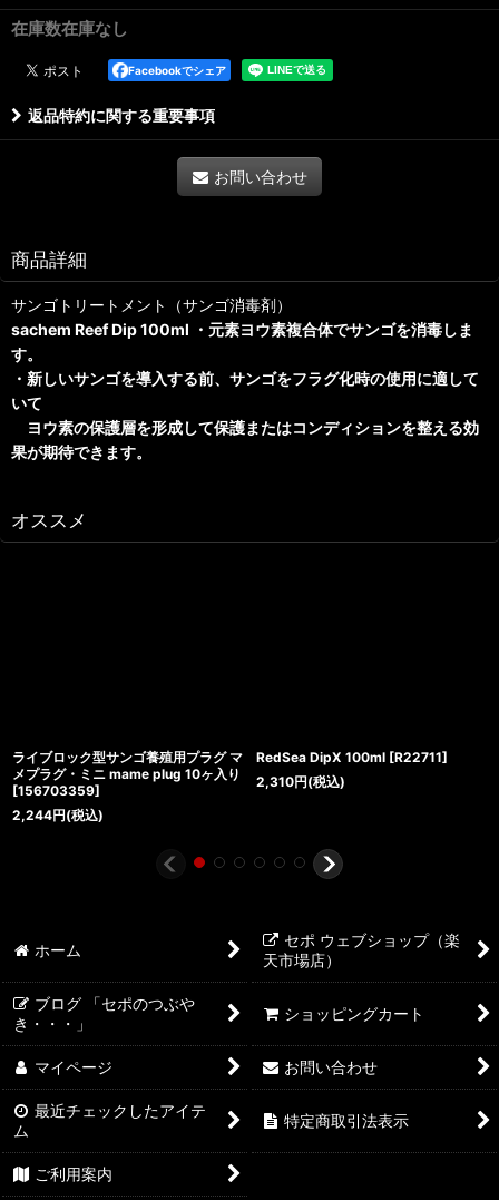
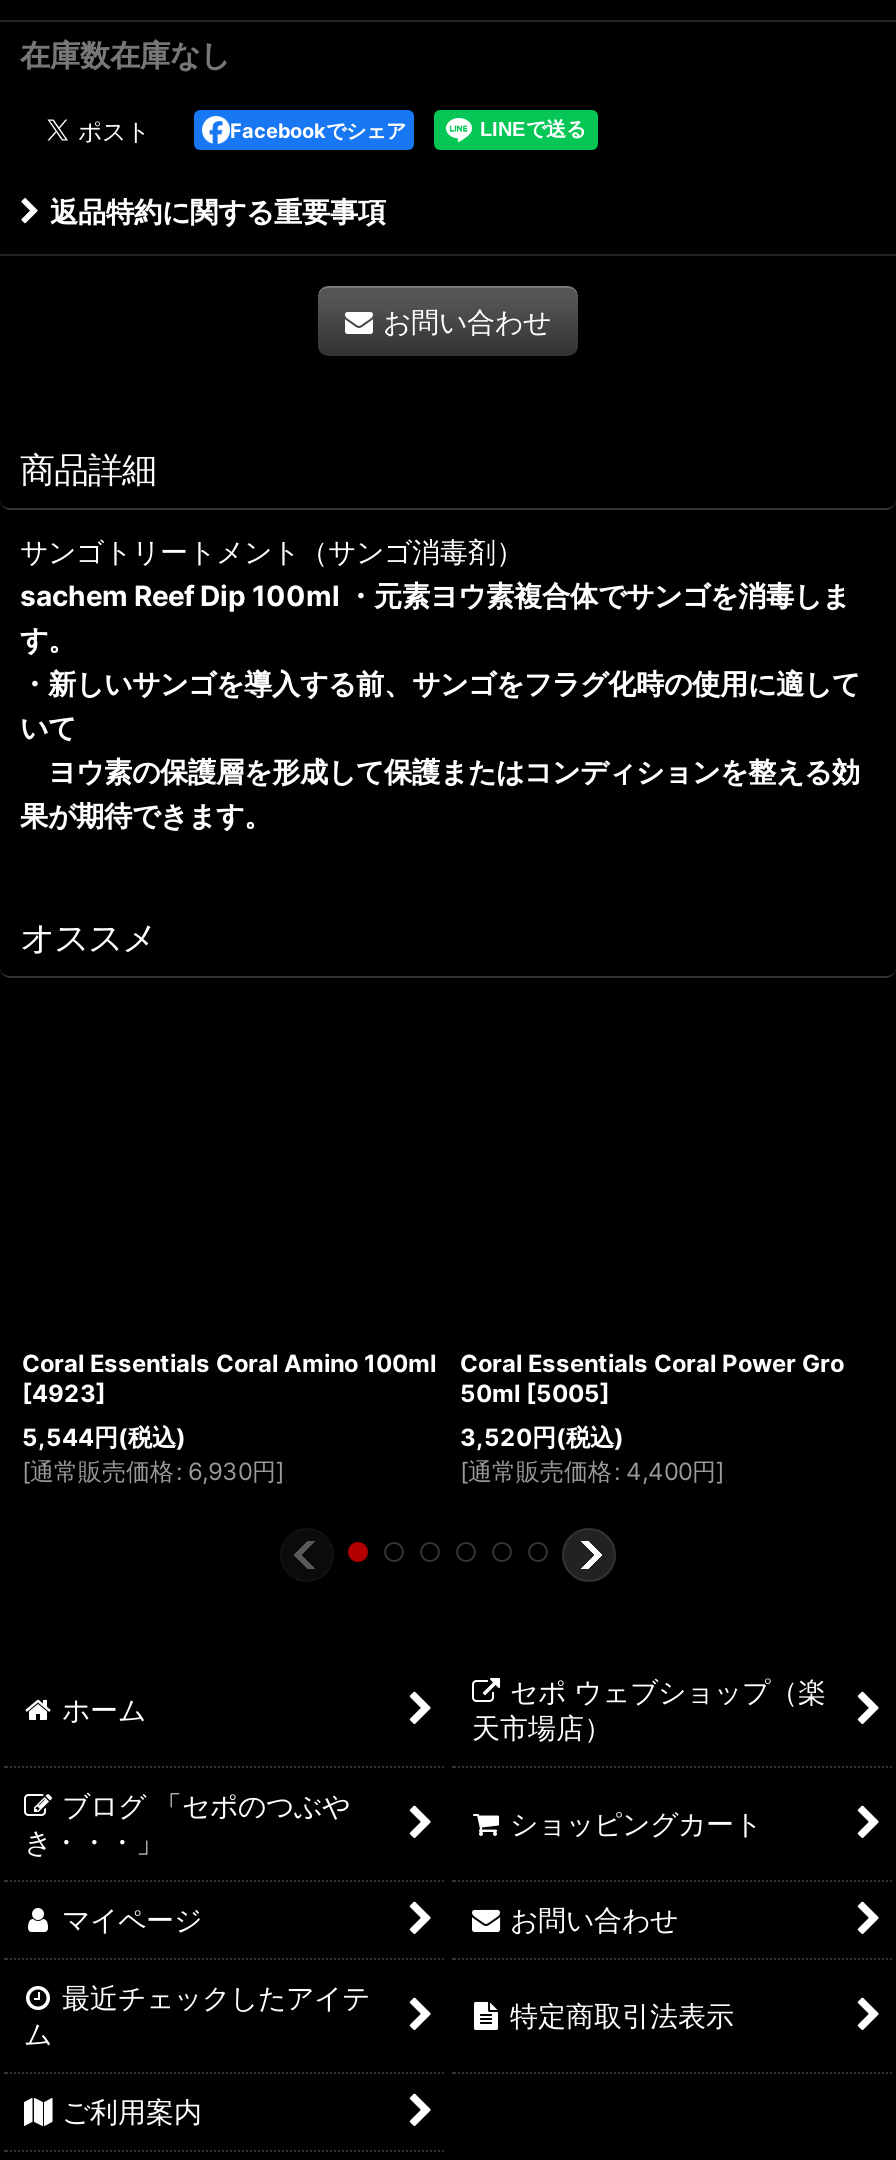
- ライブロック型サンゴ養殖用プラグ マ
- メプラグ・ミニ mame plug 10ヶ入り
- [156703359]
+ Coral Essentials Coral Amino 100ml
+ [4923]

- RedSea DipX 100ml [R22711]
+ Coral Essentials Coral Power Gro
+ 50ml [5005]

- 2,310円(税込)
+ 3,520円(税込)
+ [通常販売価格: 4,400円]

- 2,244円(税込)
+ 5,544円(税込)
+ [通常販売価格: 6,930円]
